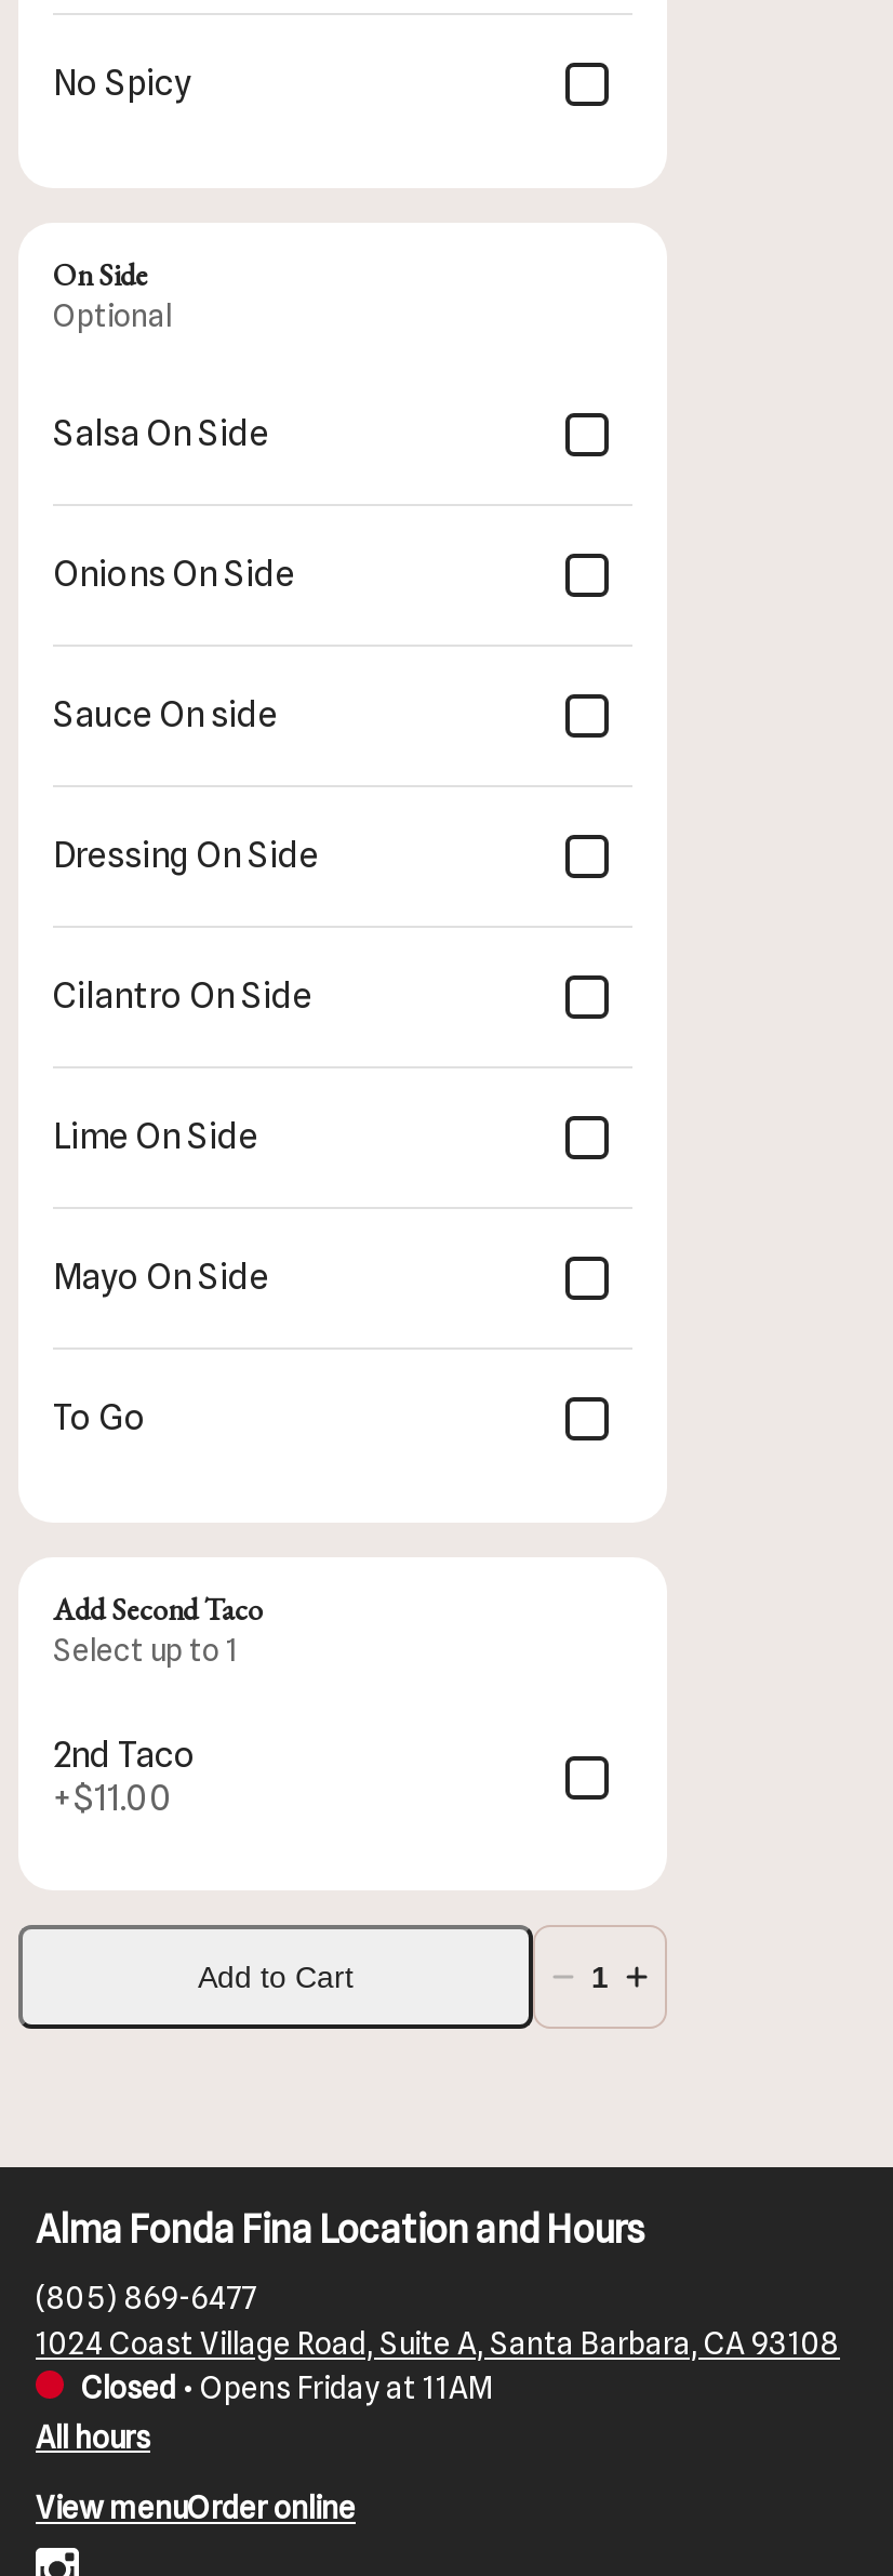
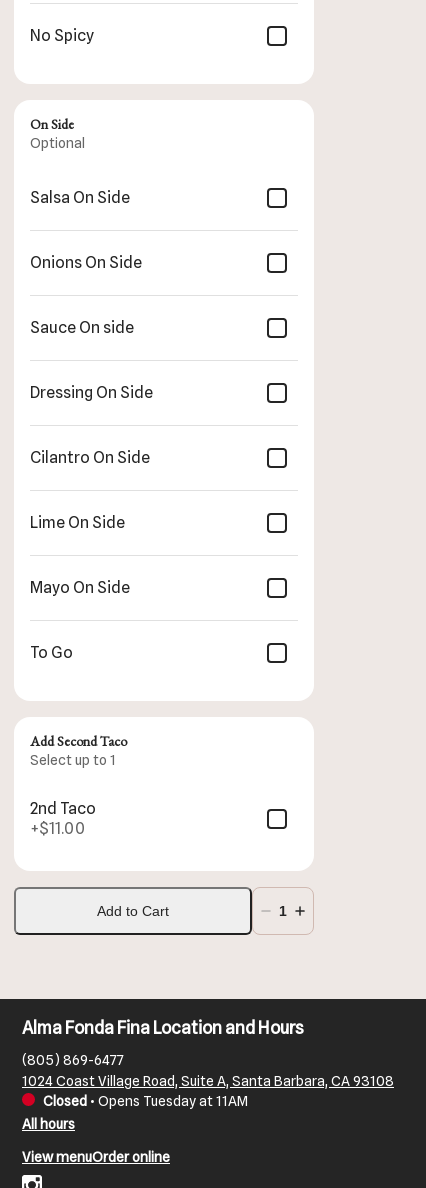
- Closed • Opens Friday at 11AM
+ Closed • Opens Tuesday at 11AM
